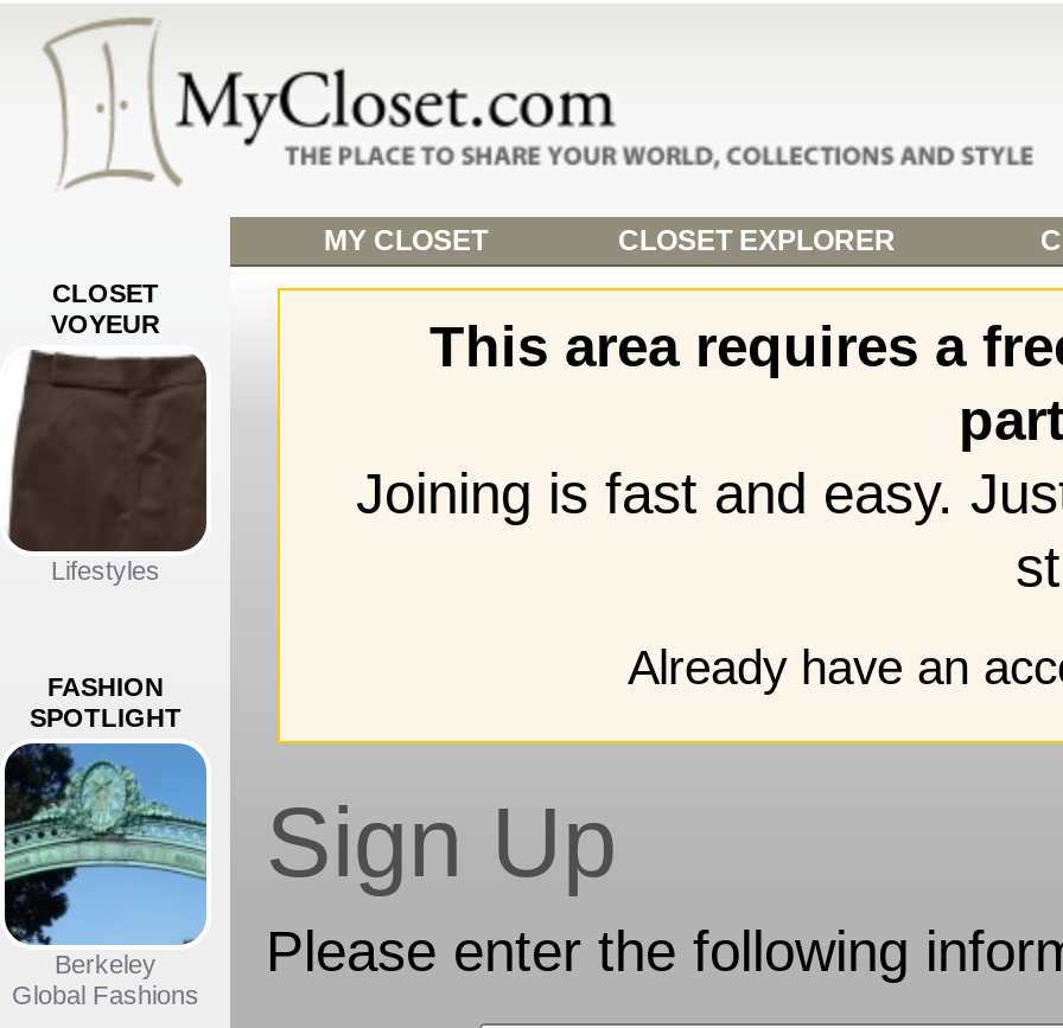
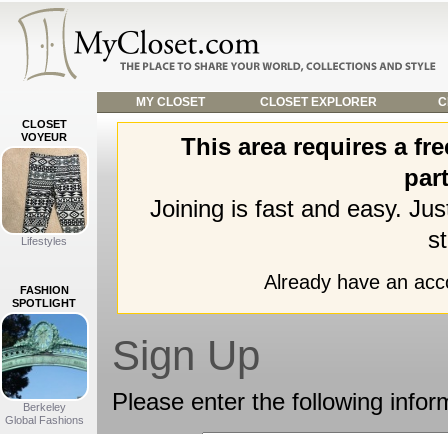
- [image]
+ [image]
